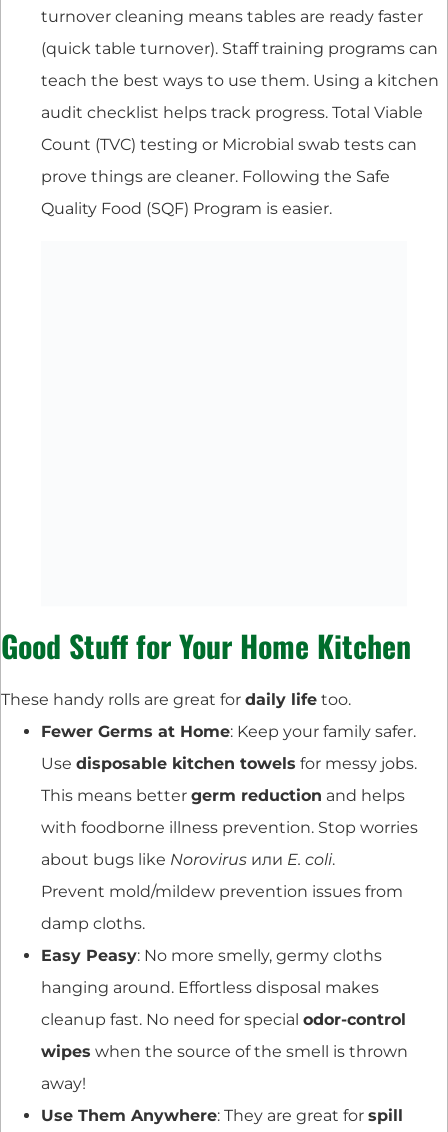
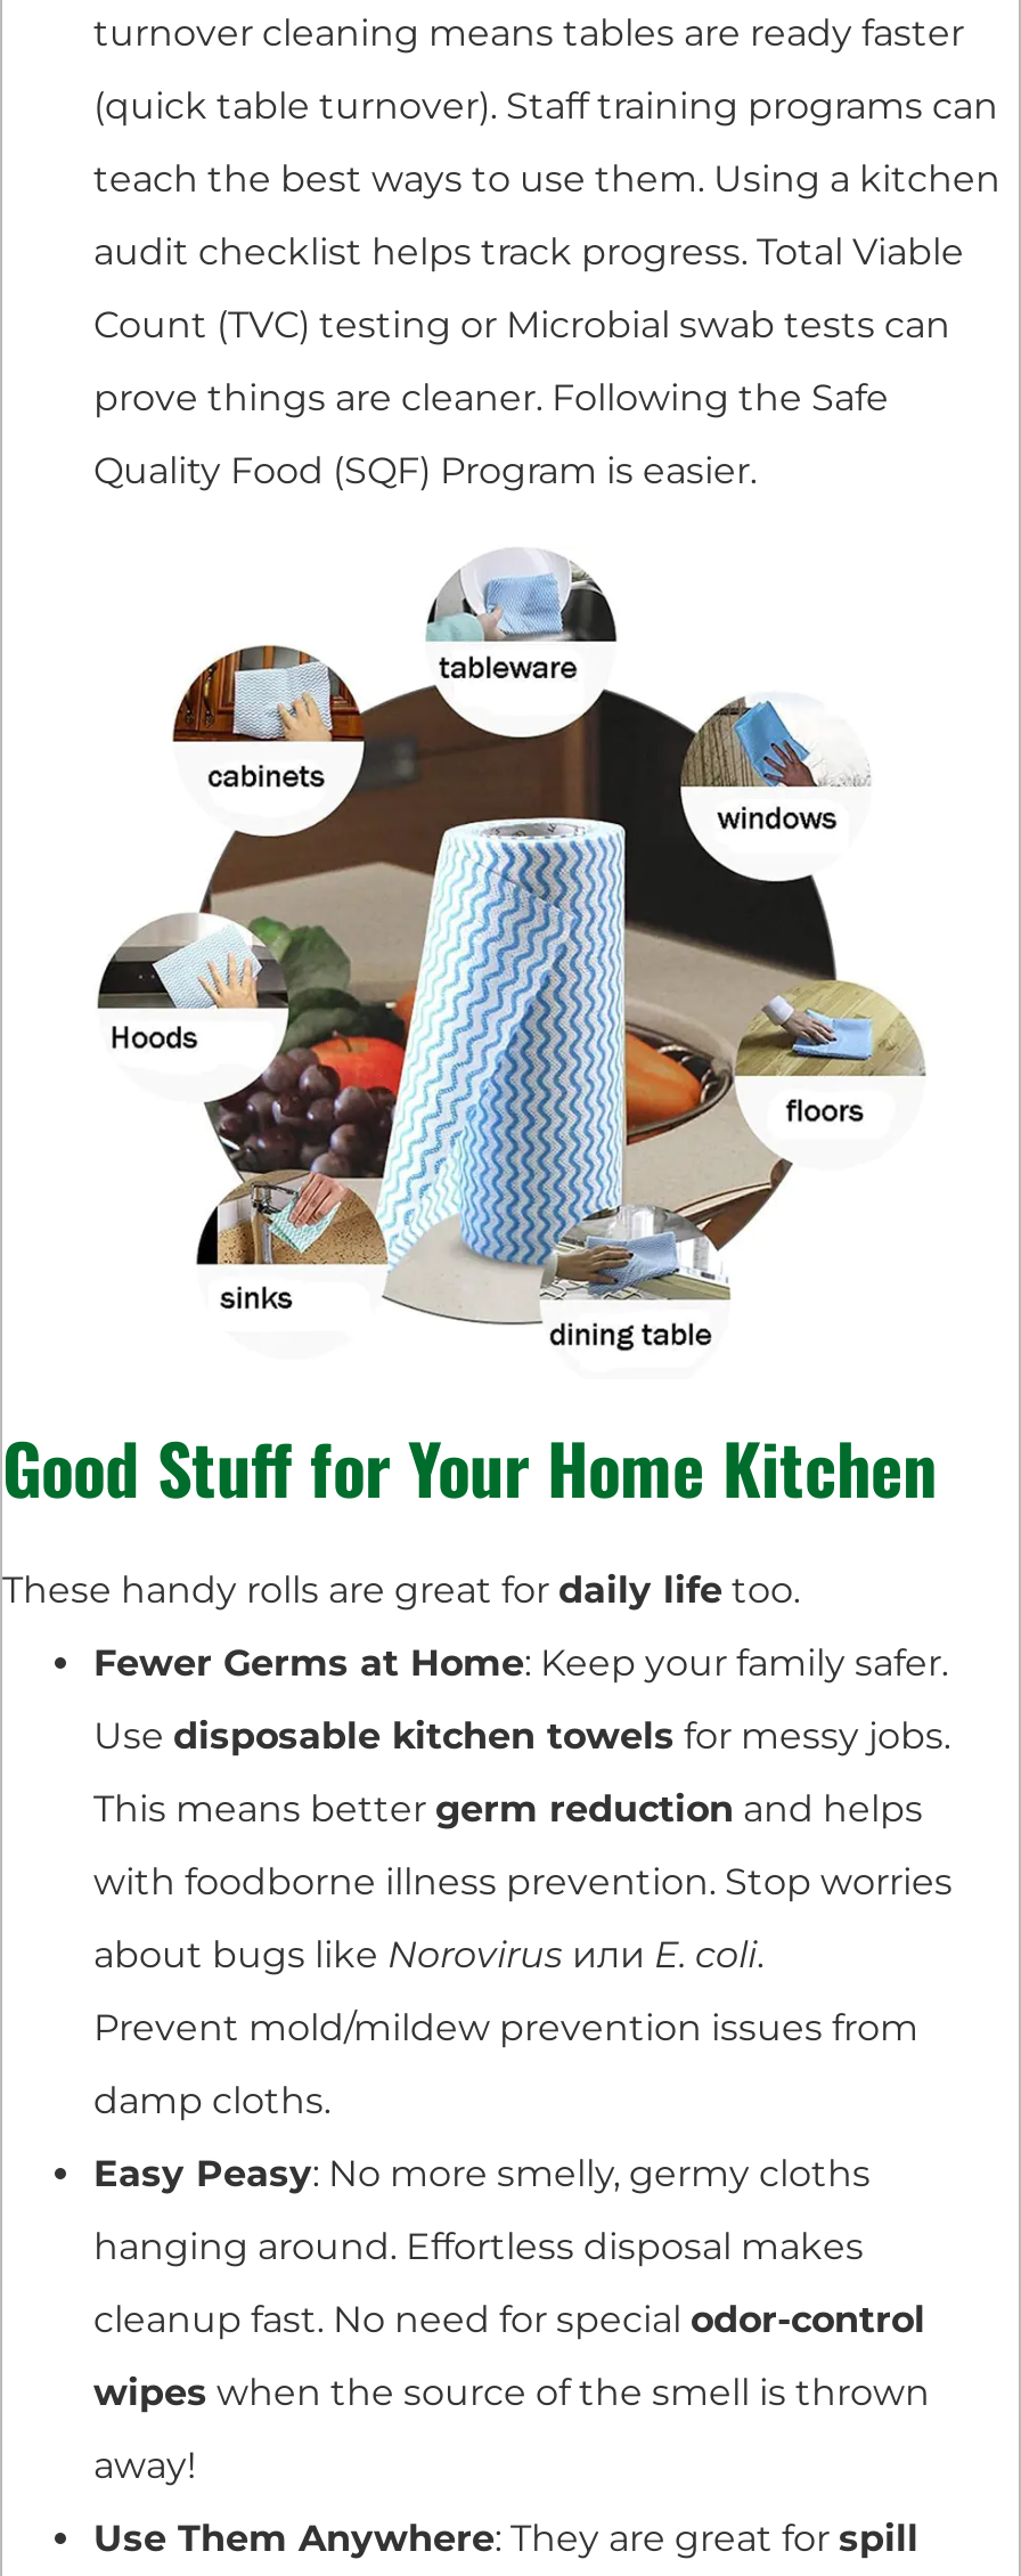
+ [image]
